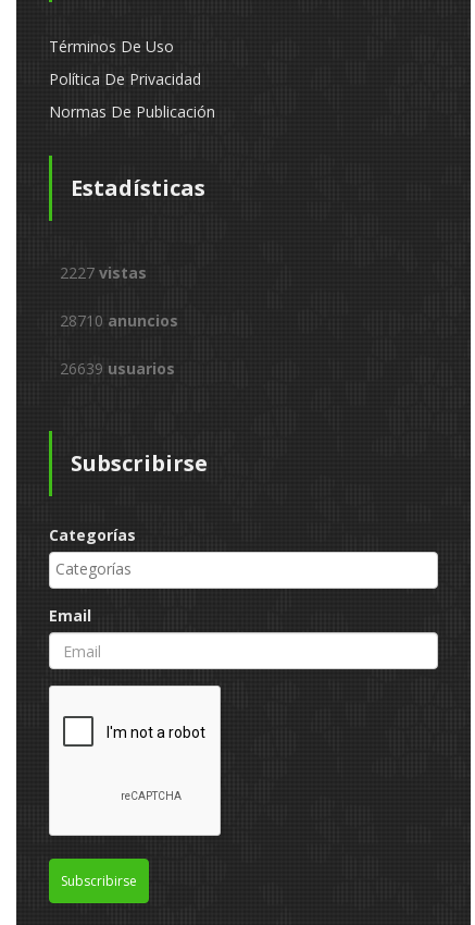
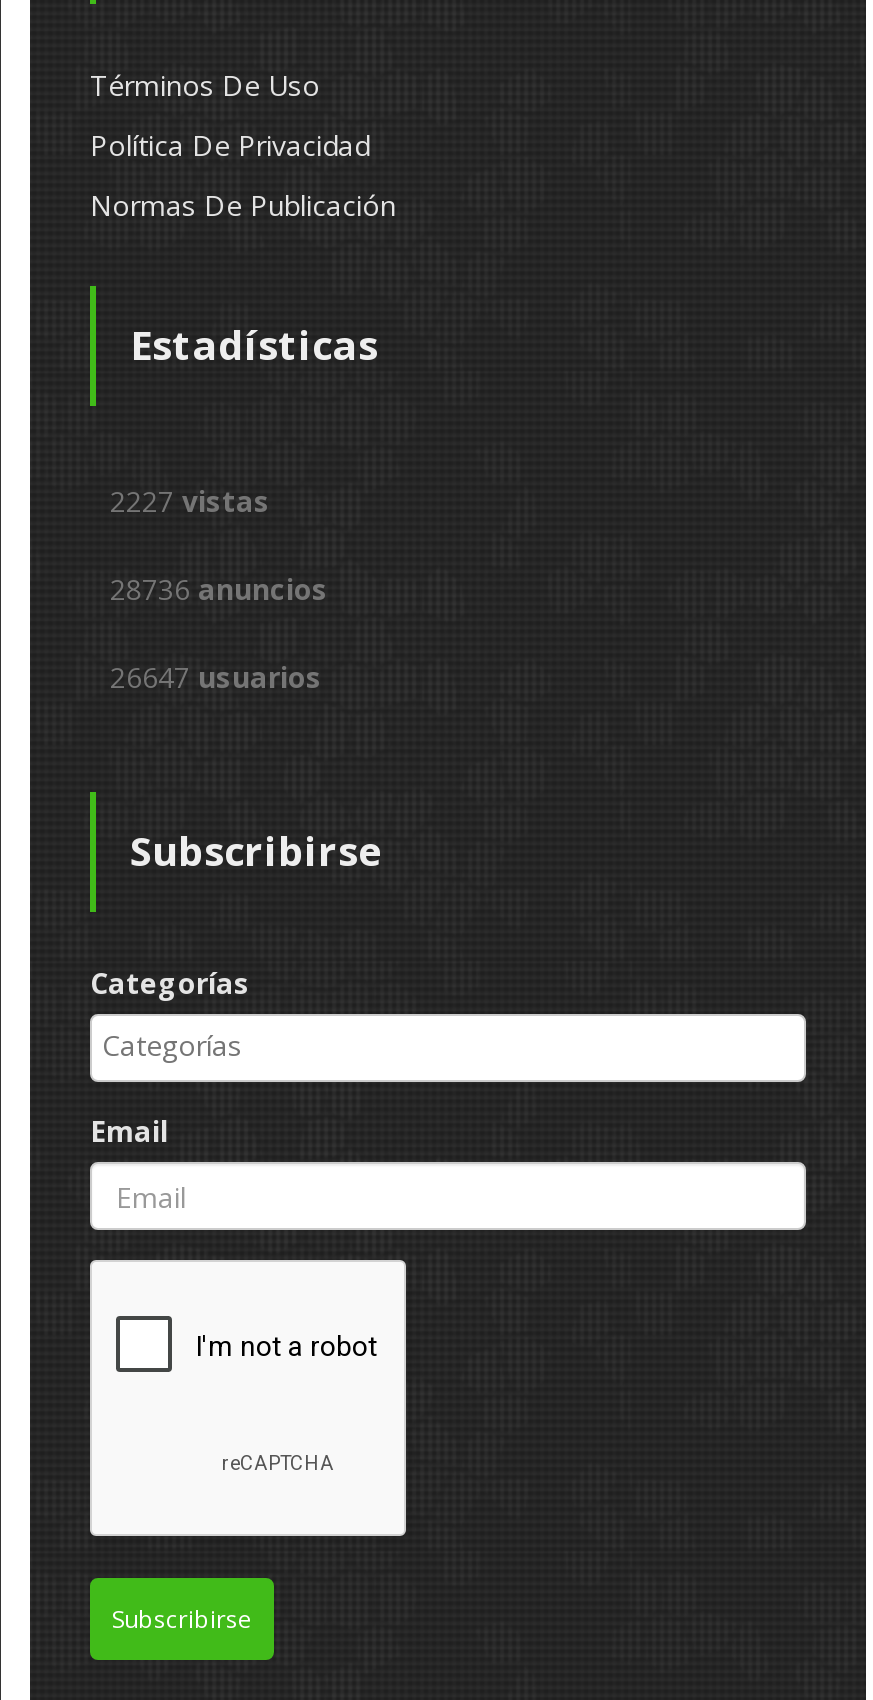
- 28710 anuncios
+ 28736 anuncios

- 26639 usuarios
+ 26647 usuarios
